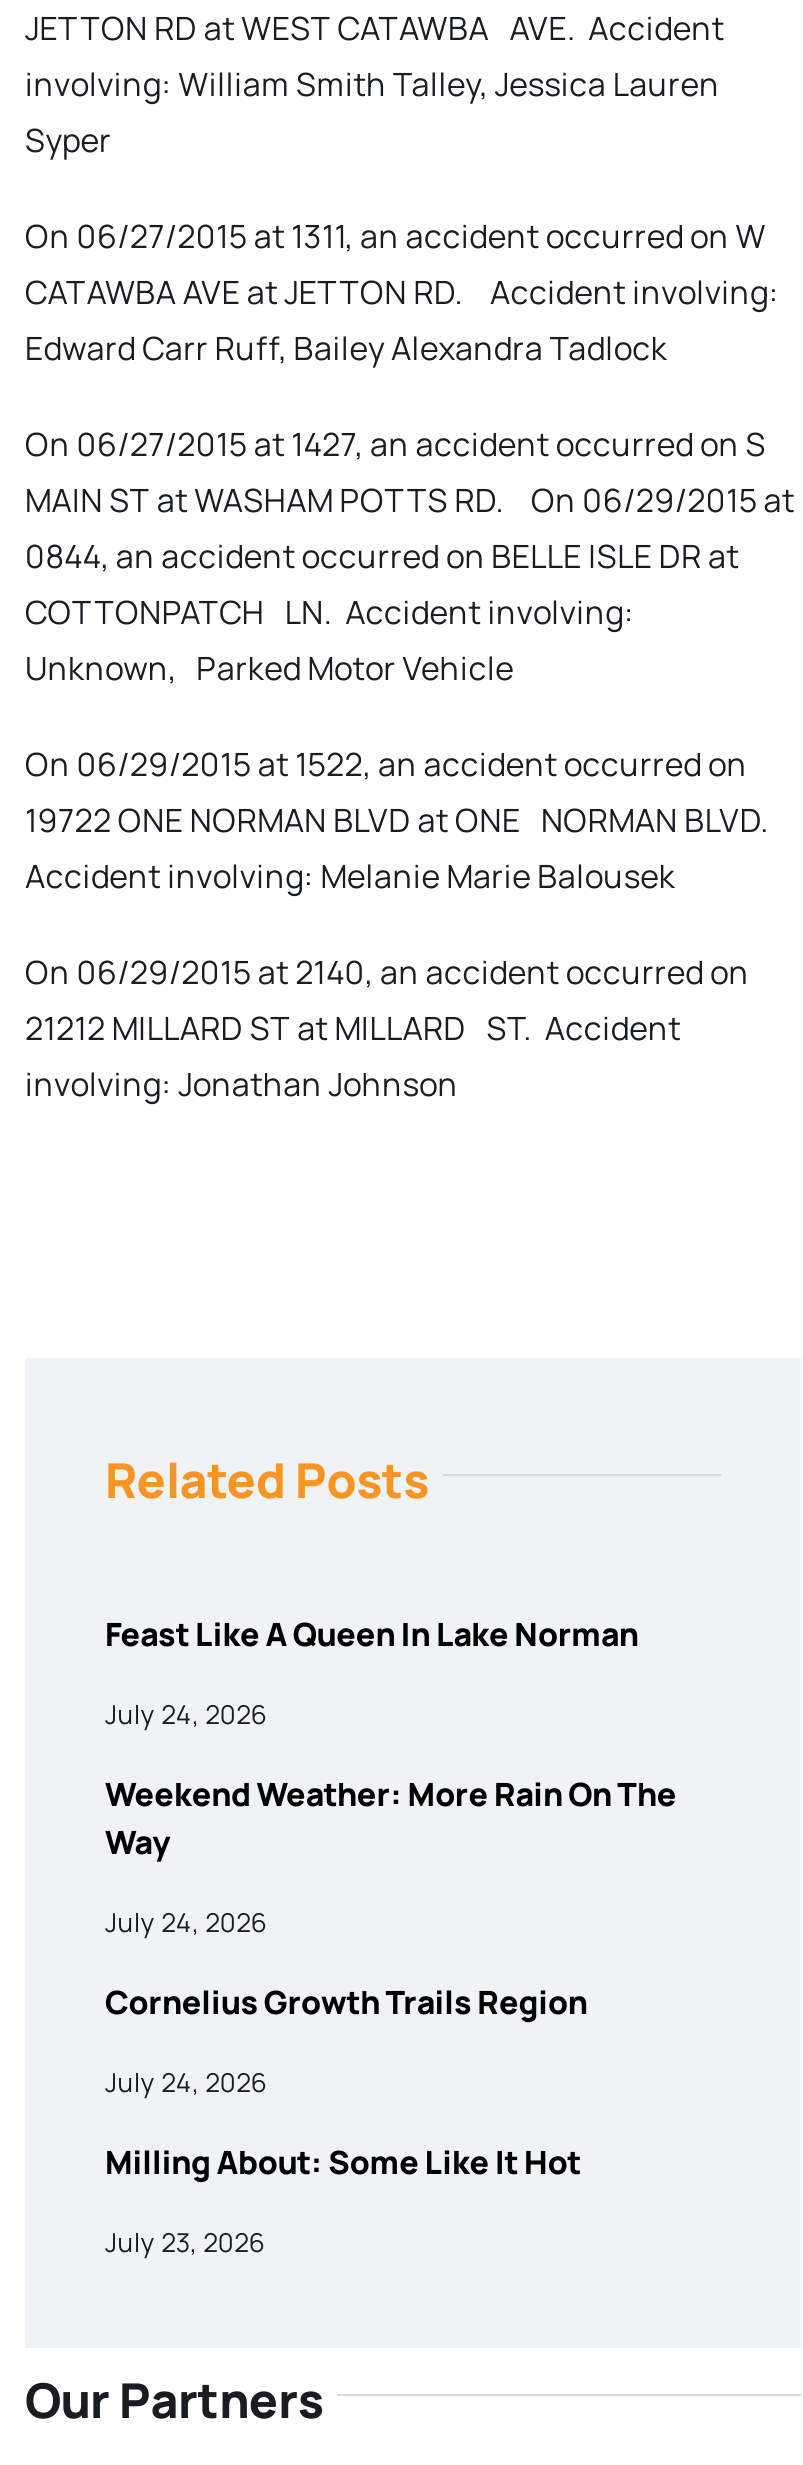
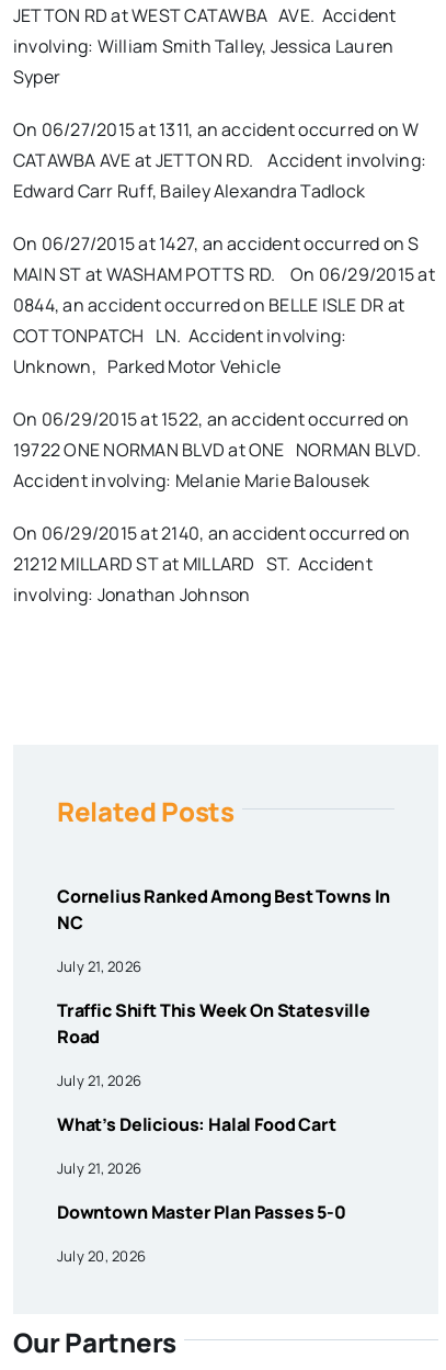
- Feast Like A Queen In Lake Norman
+ Cornelius Ranked Among Best Towns In
+ NC

- July 24, 2026
+ July 21, 2026

- Weekend Weather: More Rain On The
- Way
+ Traffic Shift This Week On Statesville
+ Road

- July 24, 2026
+ July 21, 2026

- Cornelius Growth Trails Region
+ What’s Delicious: Halal Food Cart

- July 24, 2026
+ July 21, 2026

- Milling About: Some Like It Hot
+ Downtown Master Plan Passes 5-0

- July 23, 2026
+ July 20, 2026
